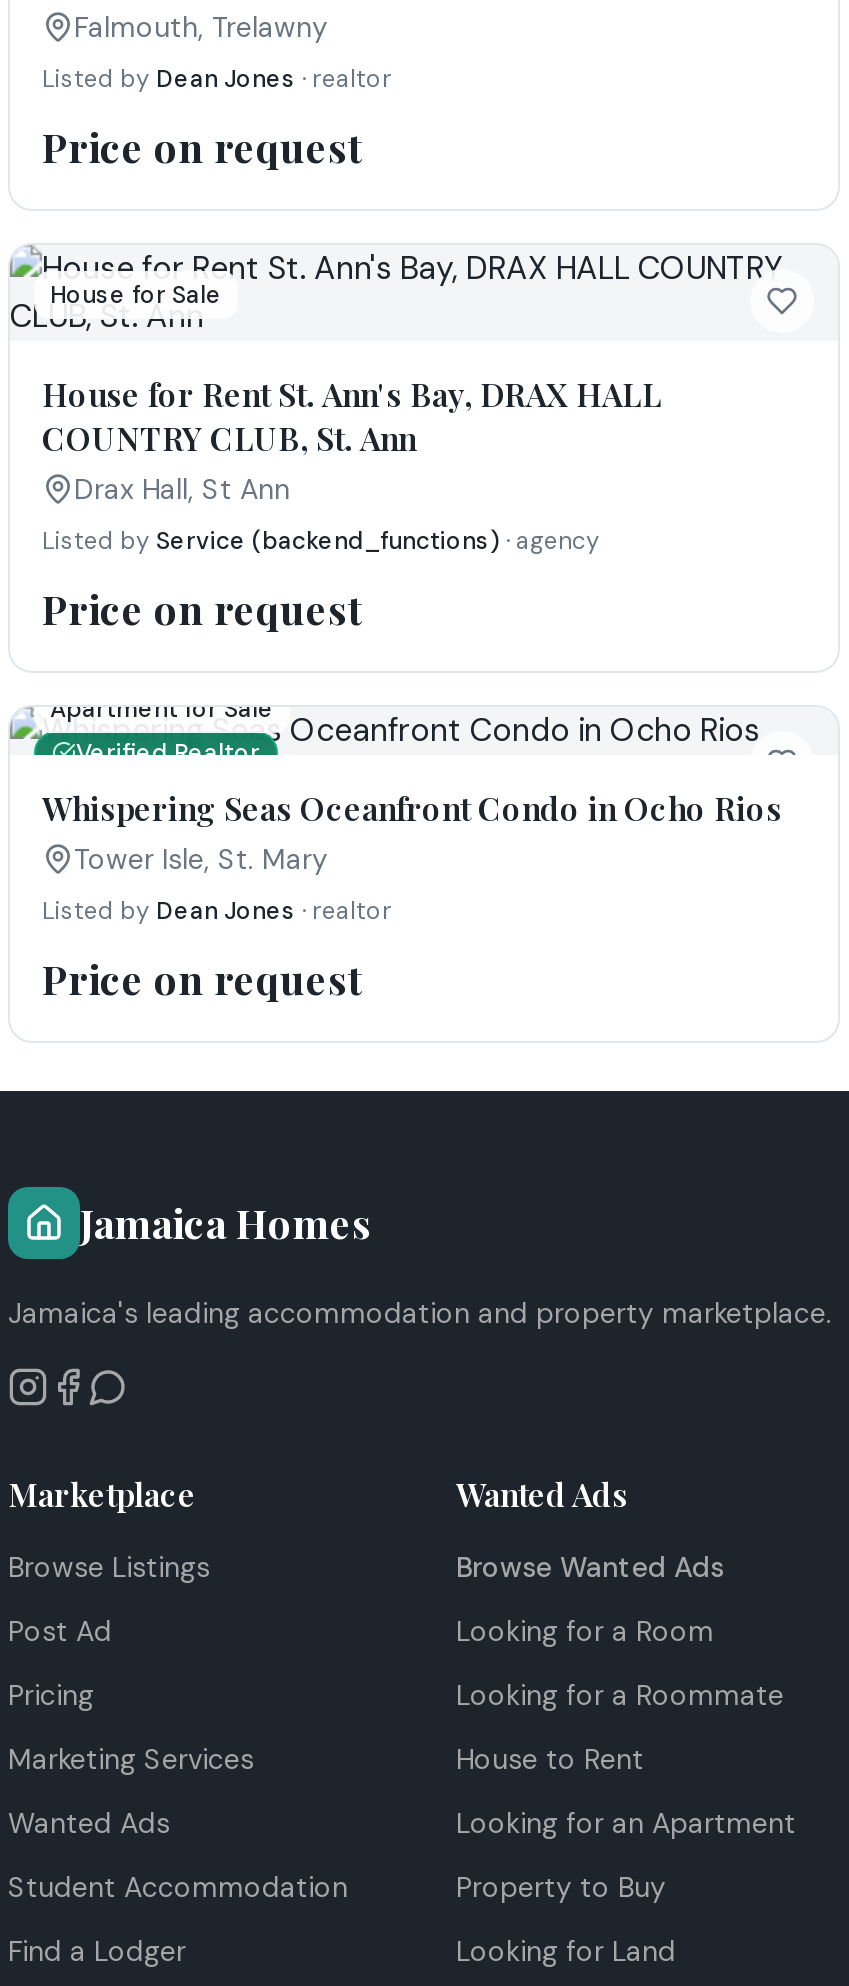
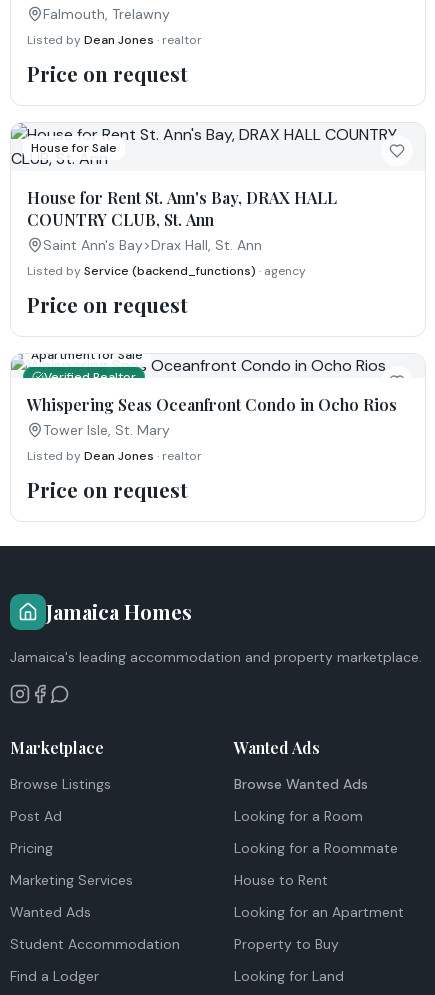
- Drax Hall, St Ann
+ Saint Ann's Bay>Drax Hall, St. Ann
